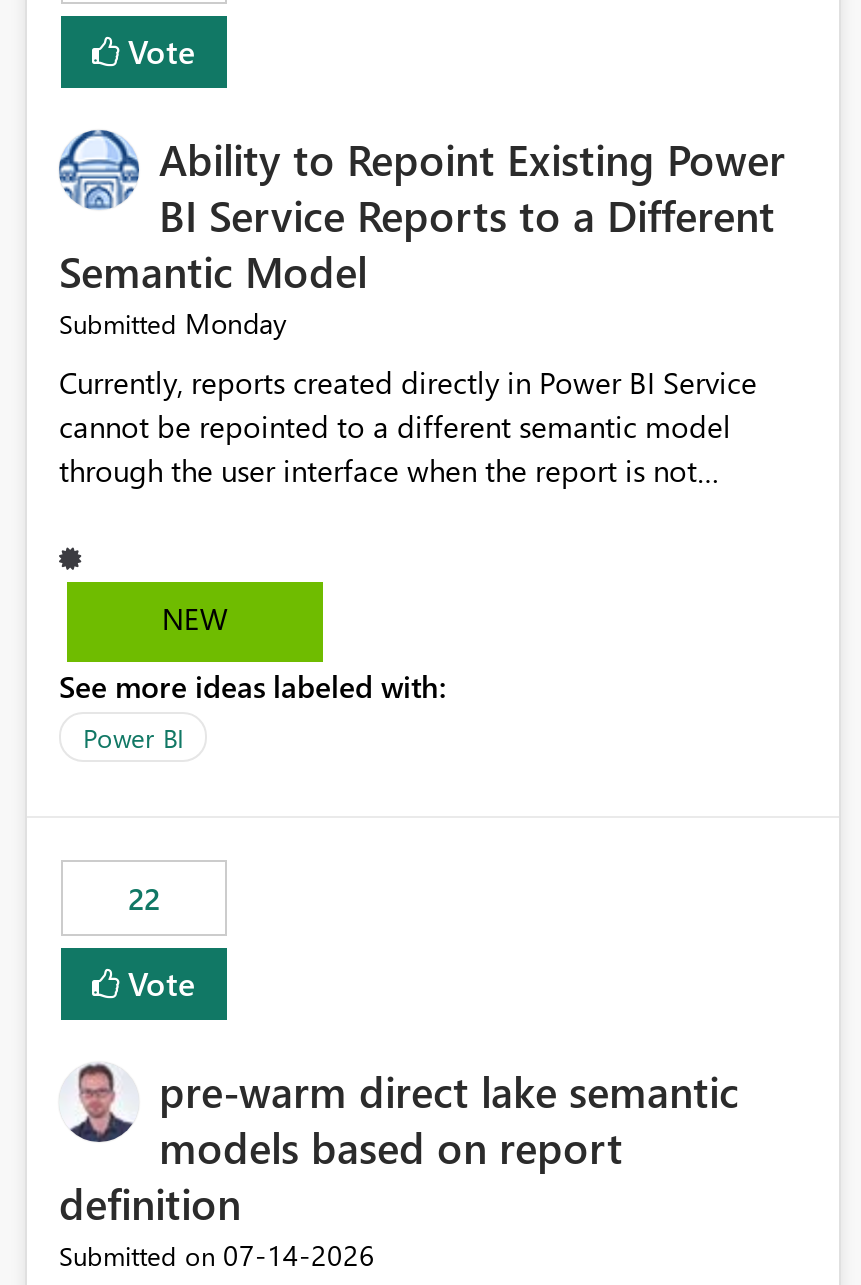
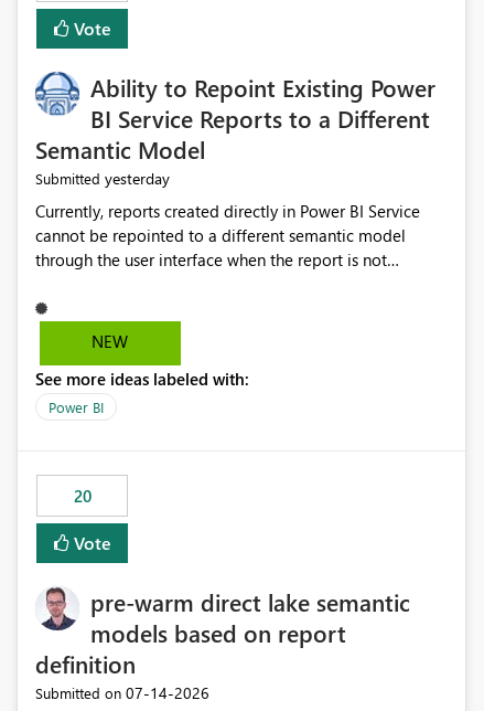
- Submitted Monday
+ Submitted yesterday

- 22
+ 20
